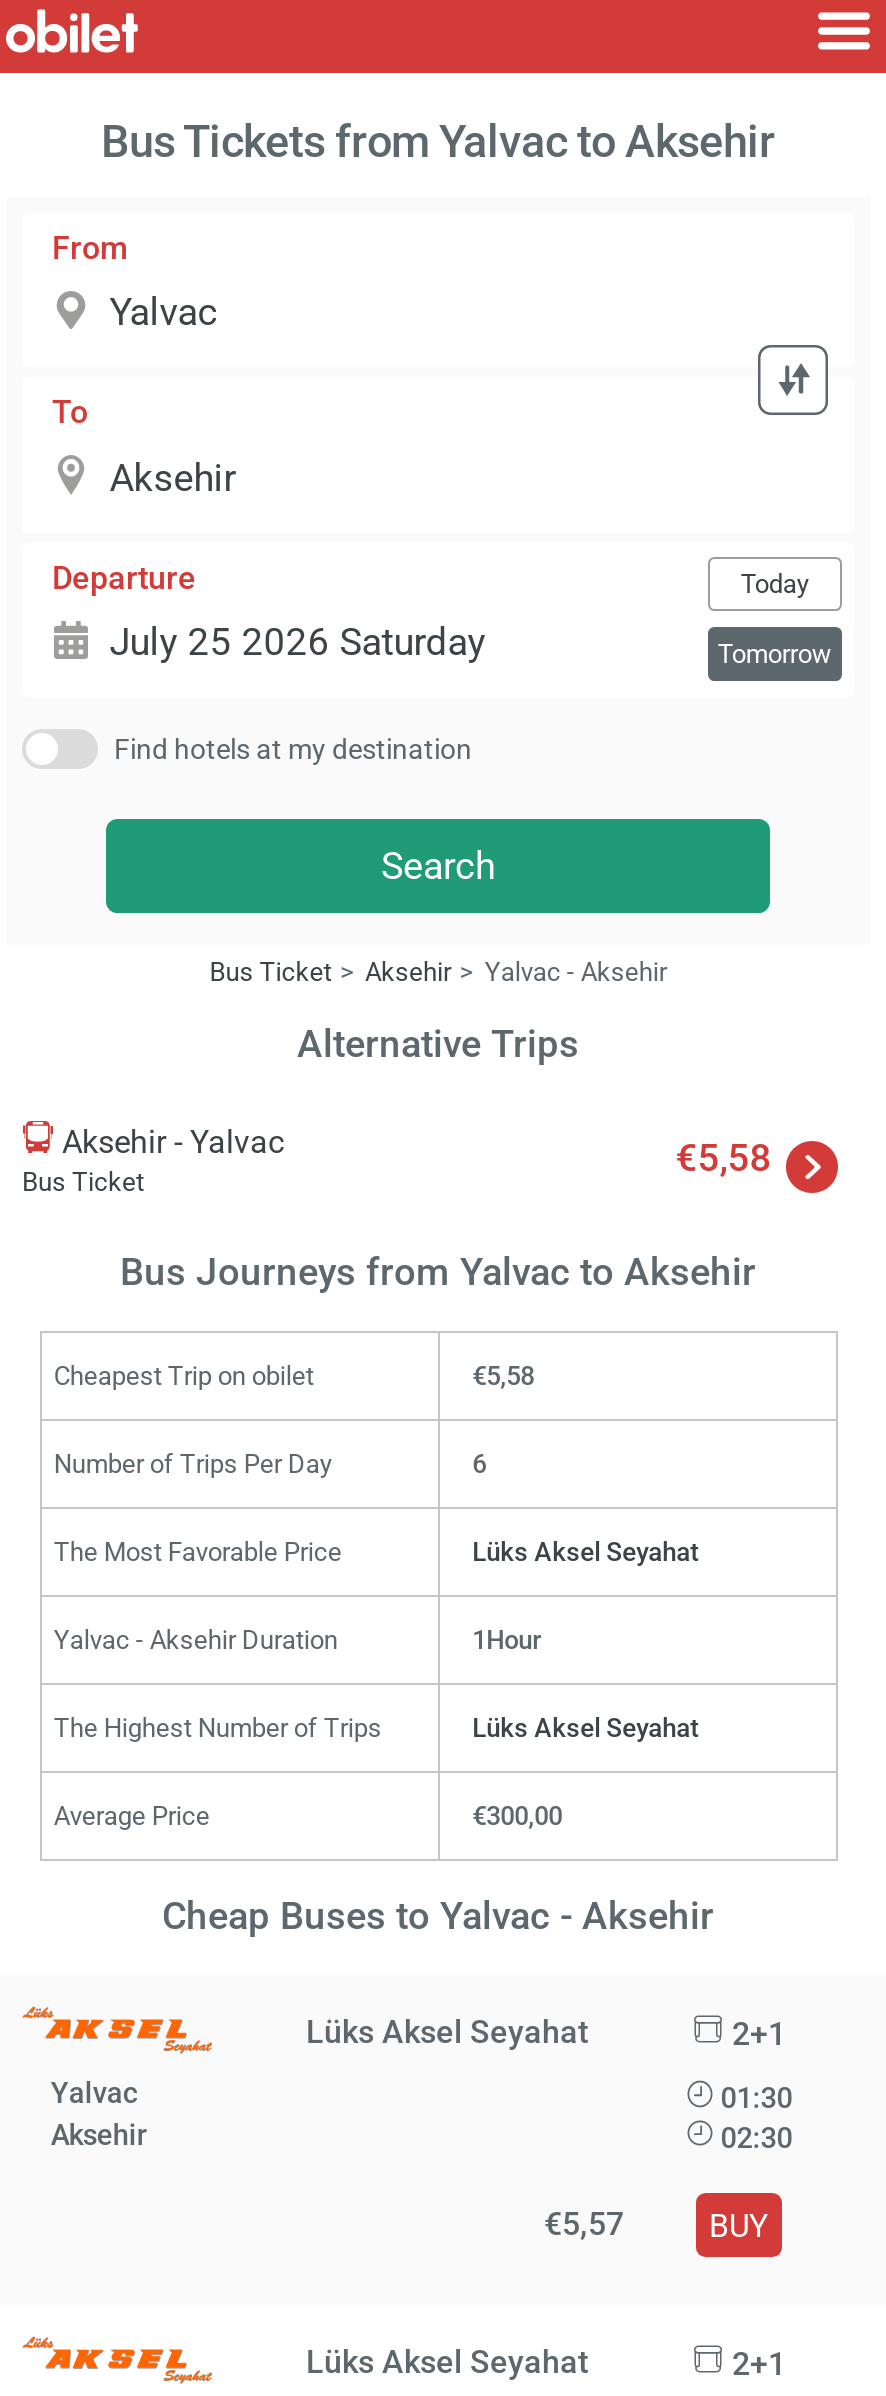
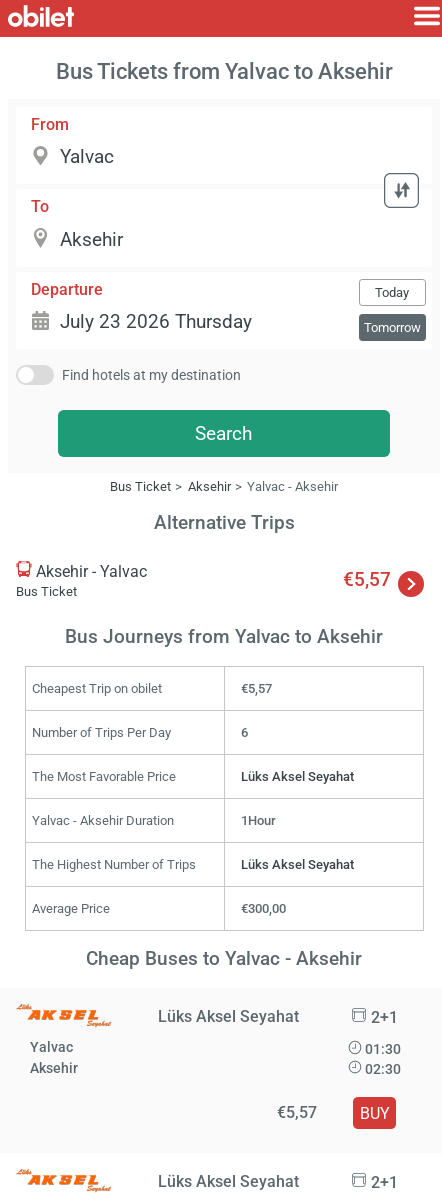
- €5,58
+ €5,57

- €5,58
+ €5,57
